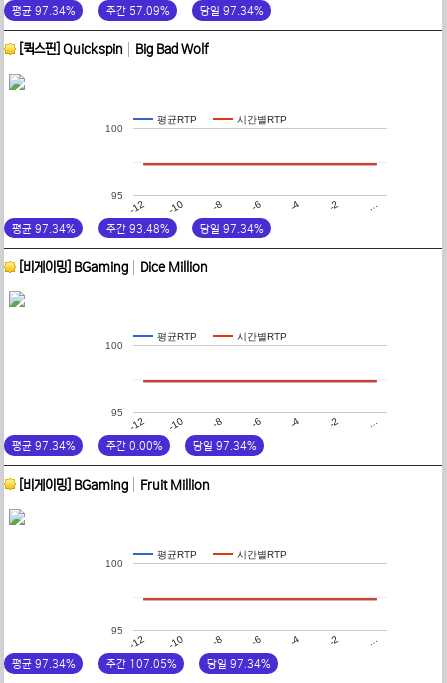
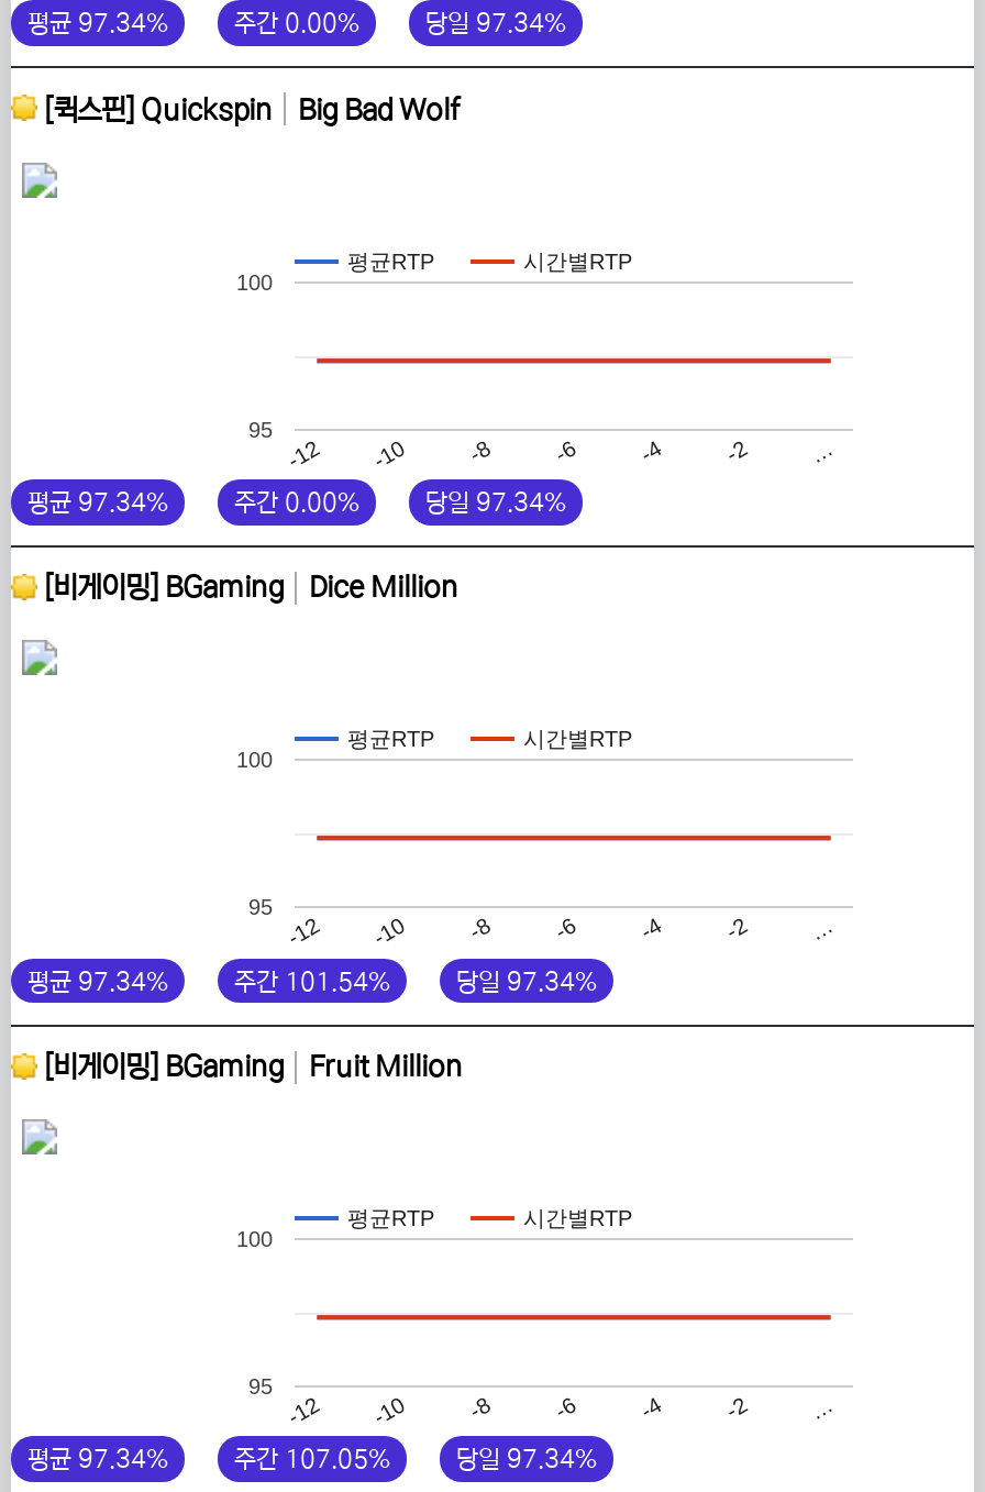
- 주간 57.09%
+ 주간 0.00%

- 주간 93.48%
+ 주간 0.00%

- 주간 0.00%
+ 주간 101.54%
